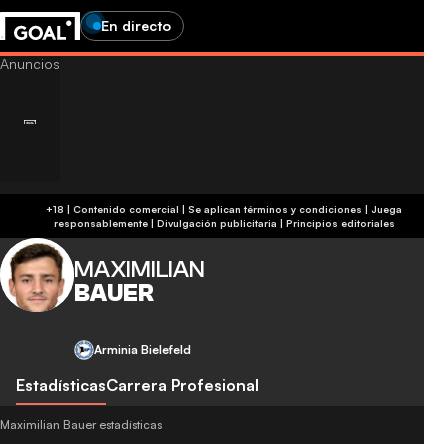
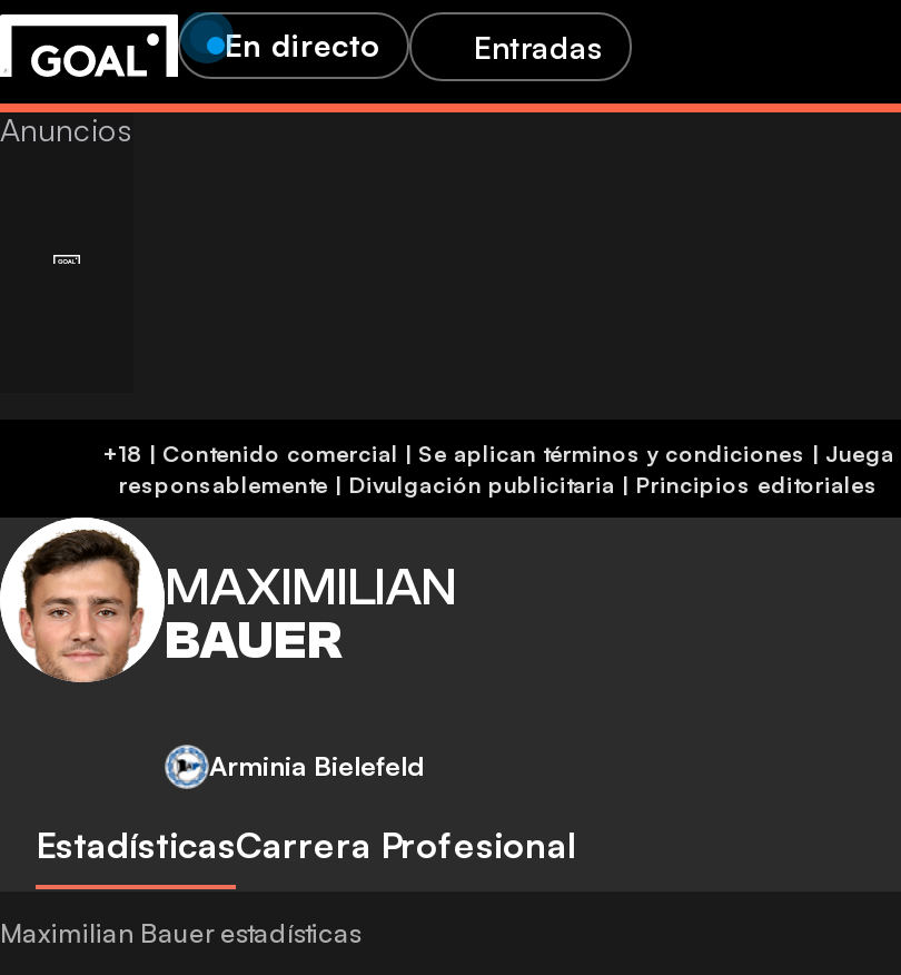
+ Entradas
